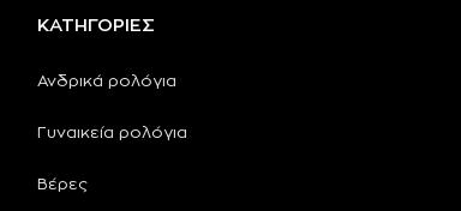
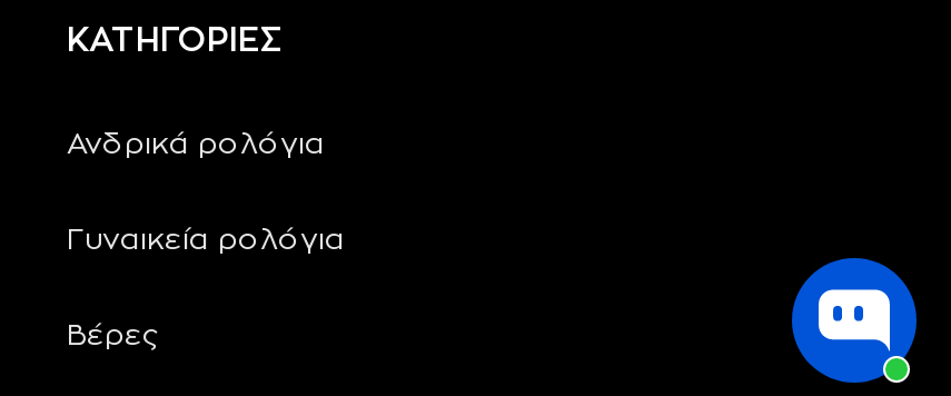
+ [image]
